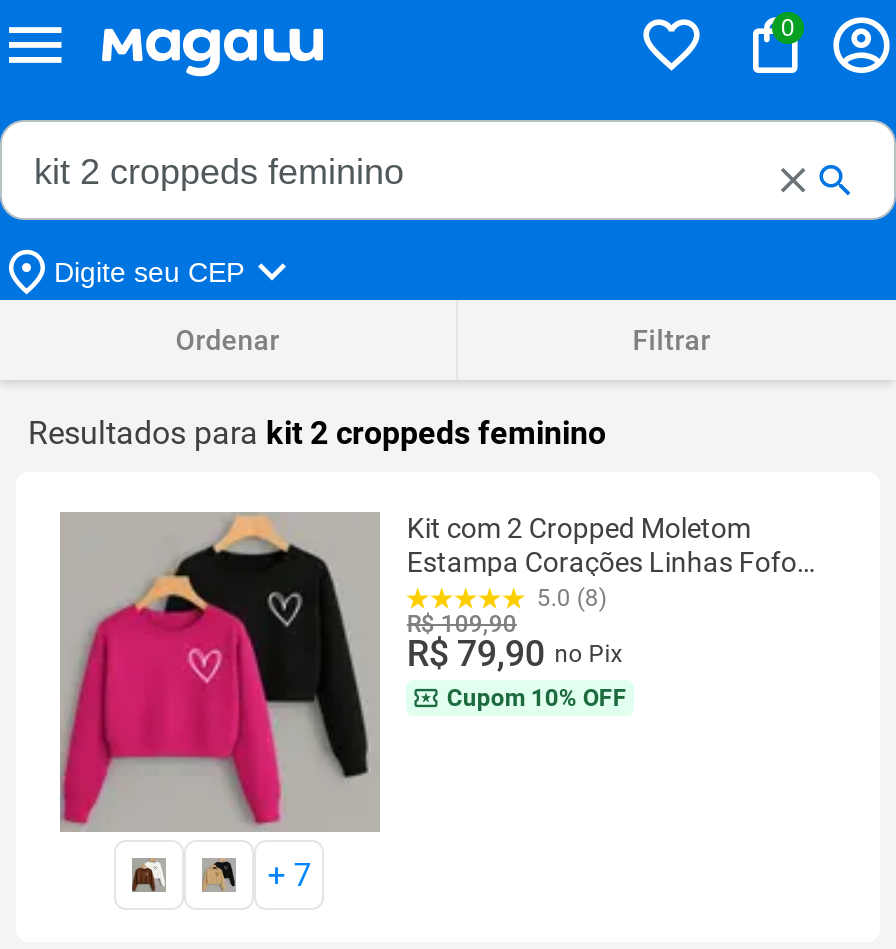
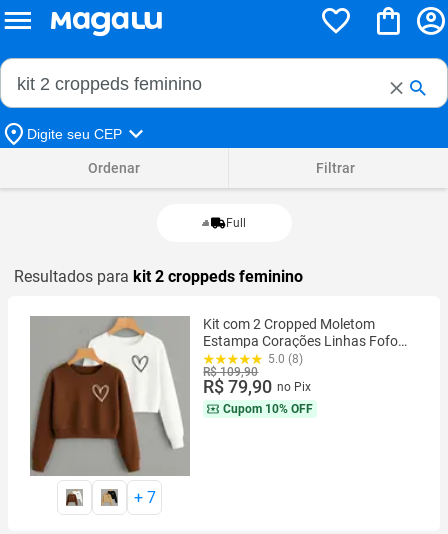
- 0

+ Full

- [image]
+ [image]
